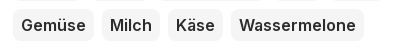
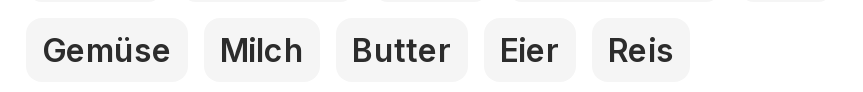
- Käse
- Wassermelone
+ Butter
+ Eier
+ Reis
